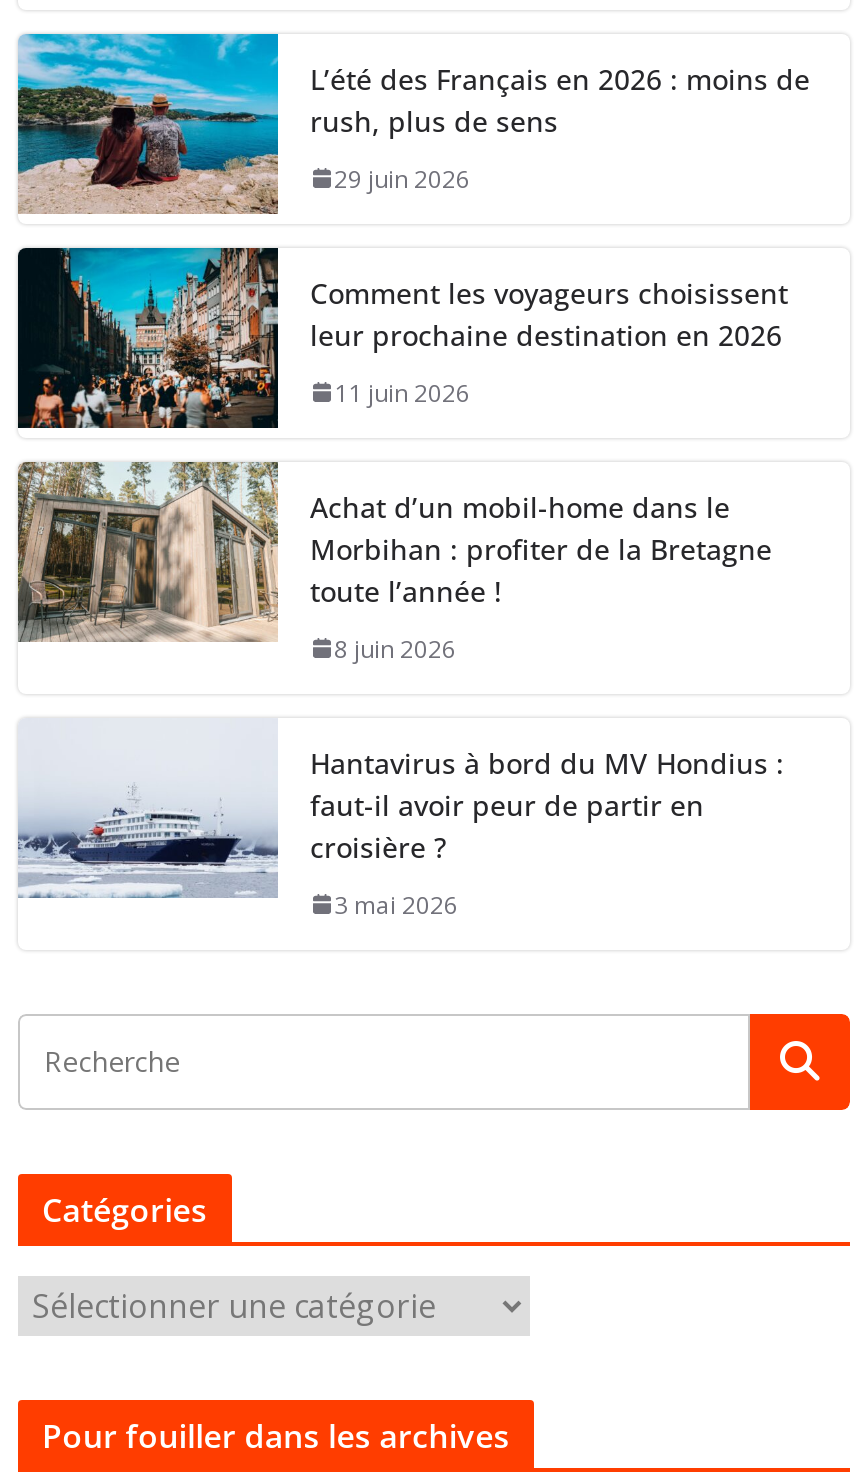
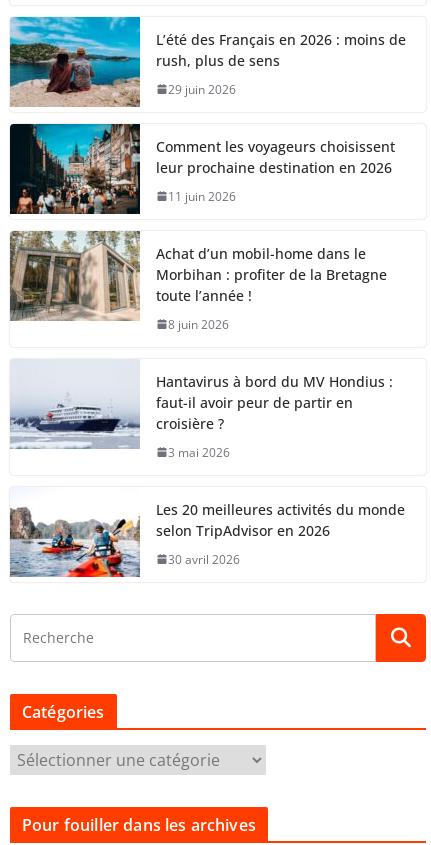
+ [image]
+ Les 20 meilleures activités du monde
+ selon TripAdvisor en 2026
+ 30 avril 2026
